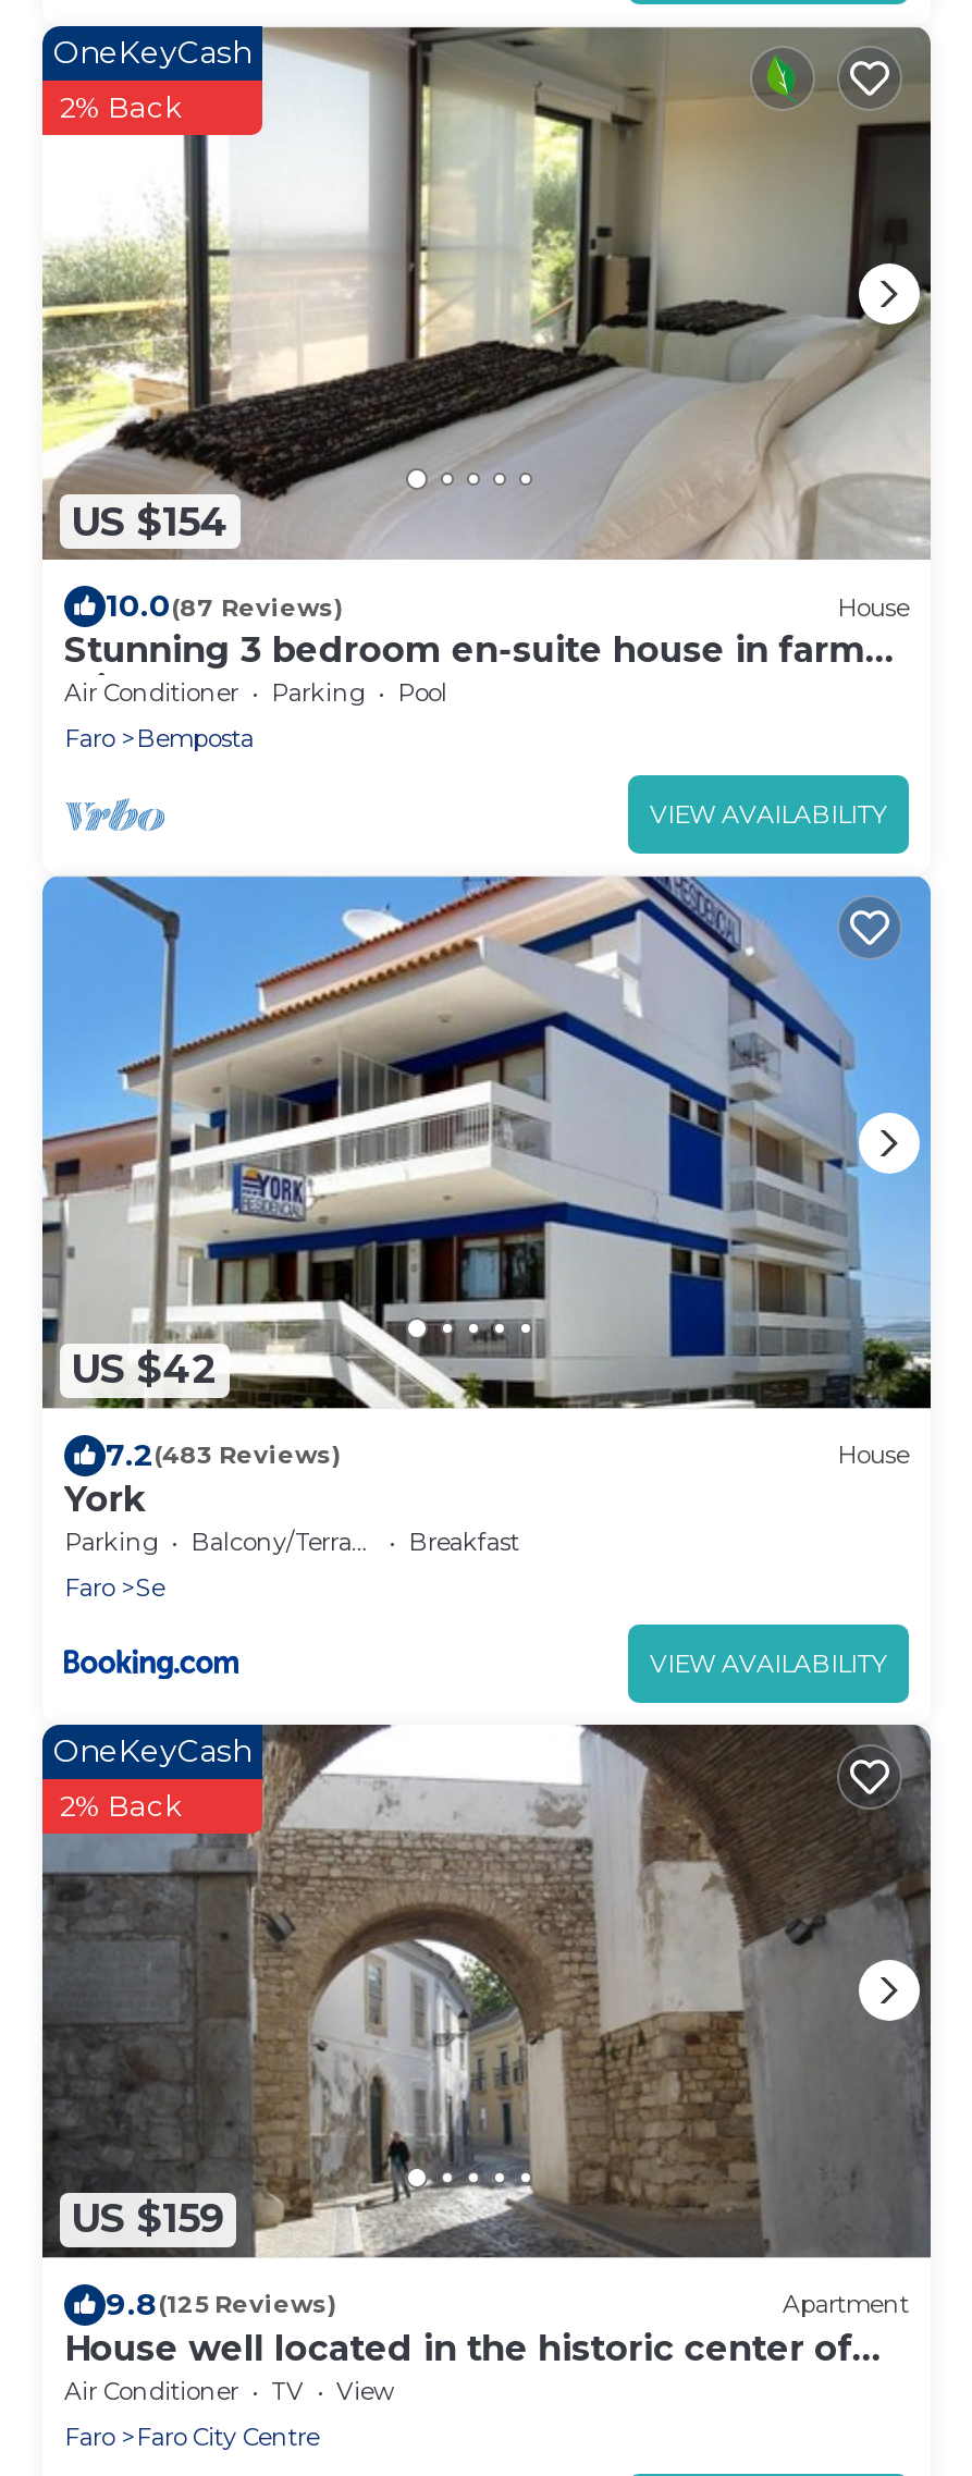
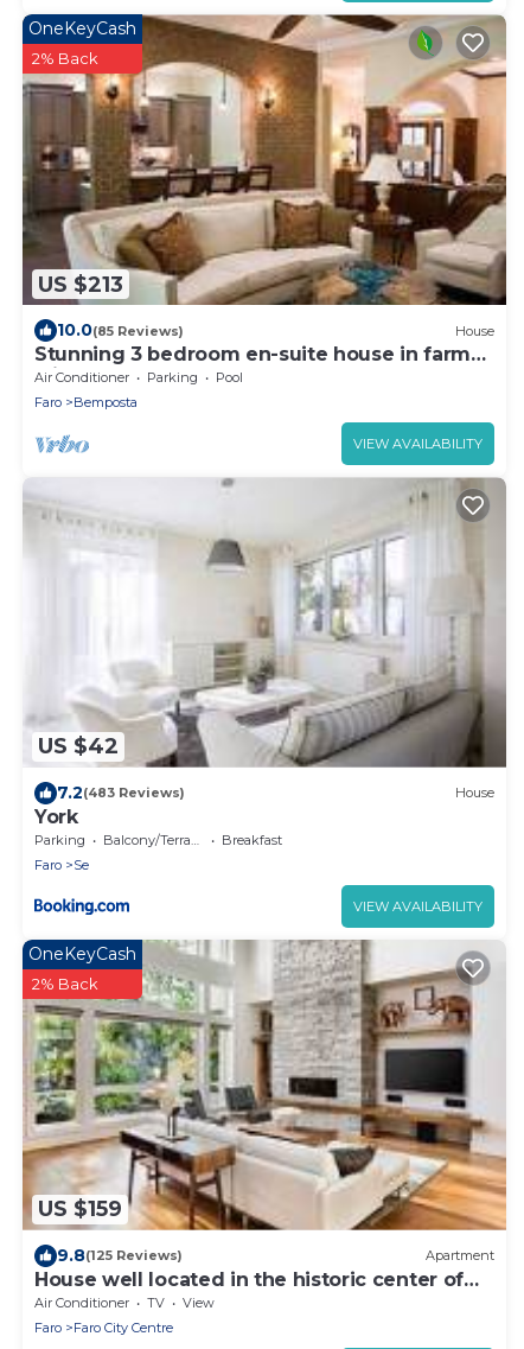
- [image]
- US $154
+ [image]
+ US $213

- 10.0(87 Reviews)
+ 10.0(85 Reviews)

- [image]
+ [image]

- [image]
+ [image]
